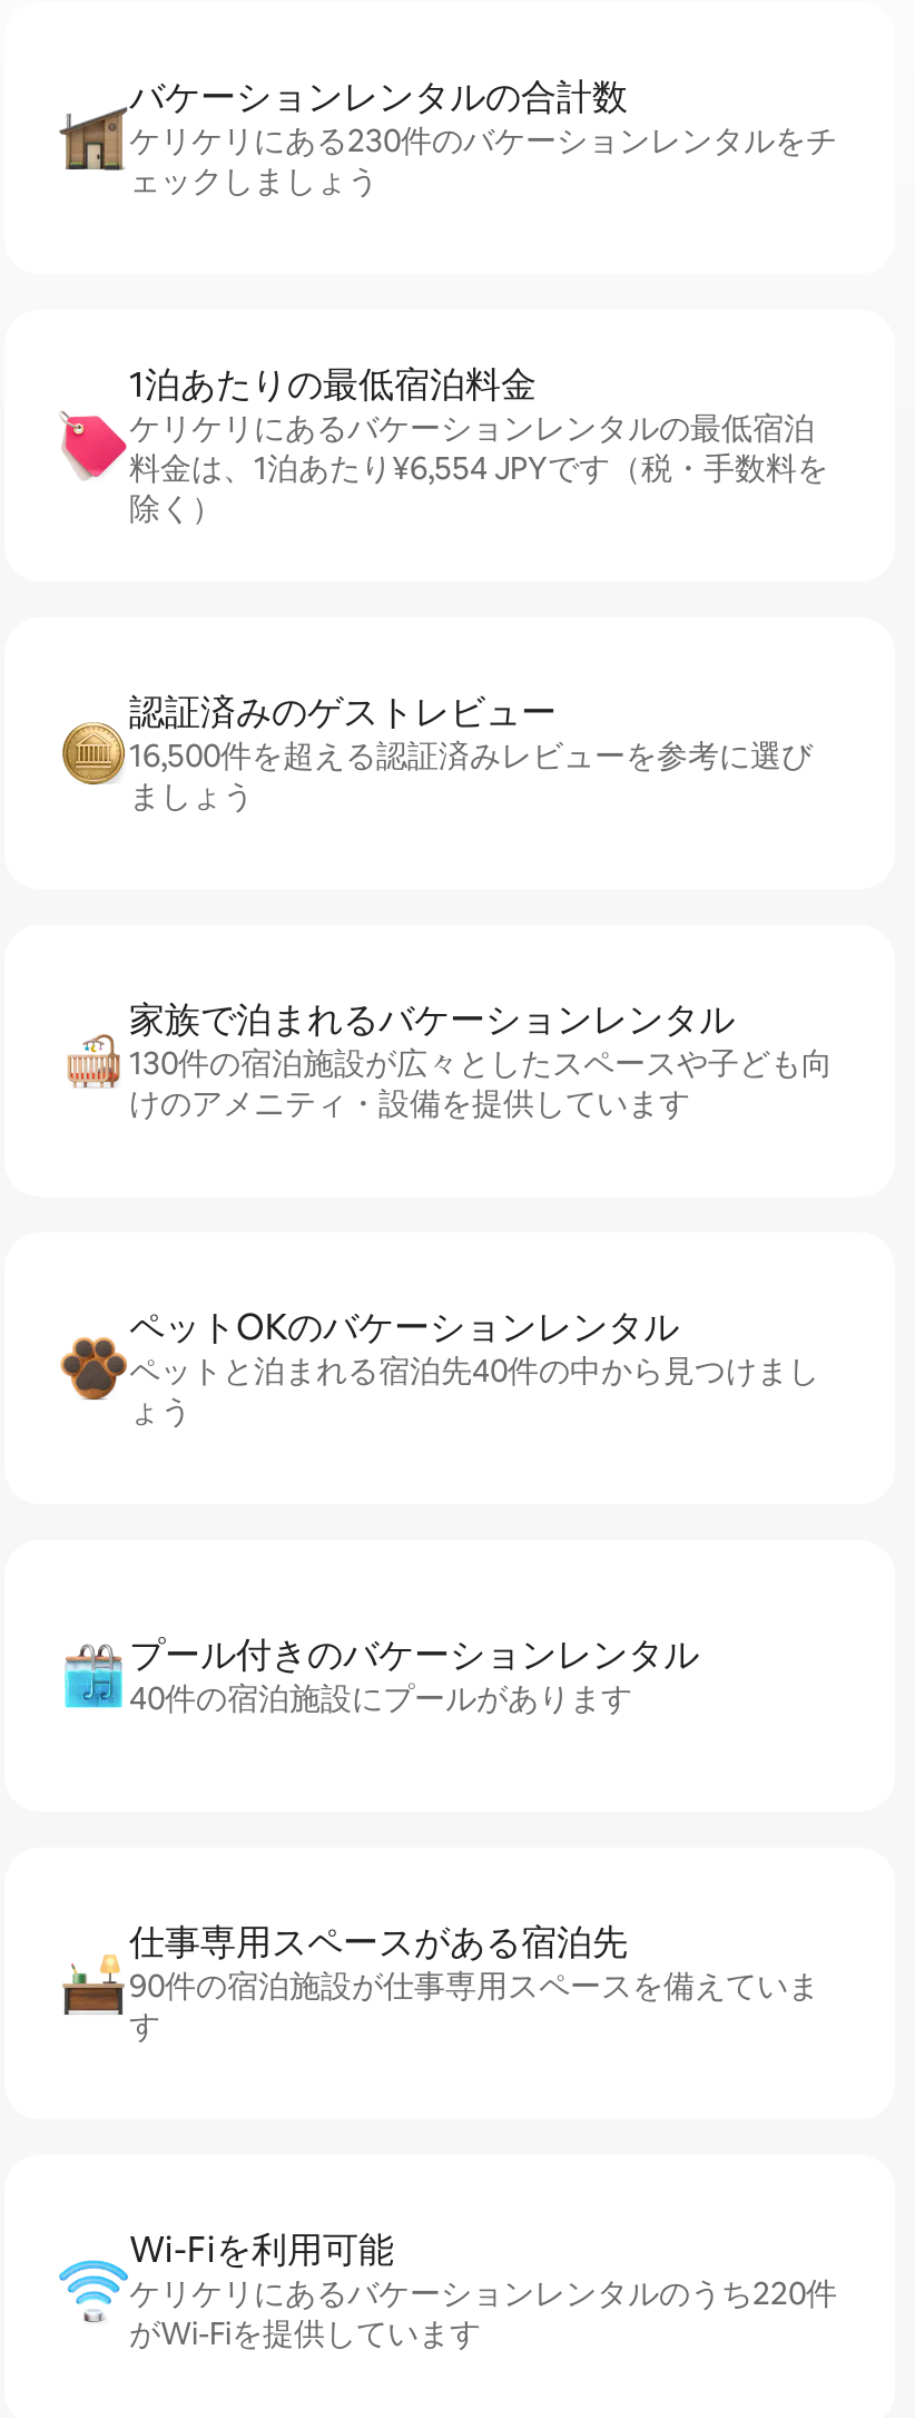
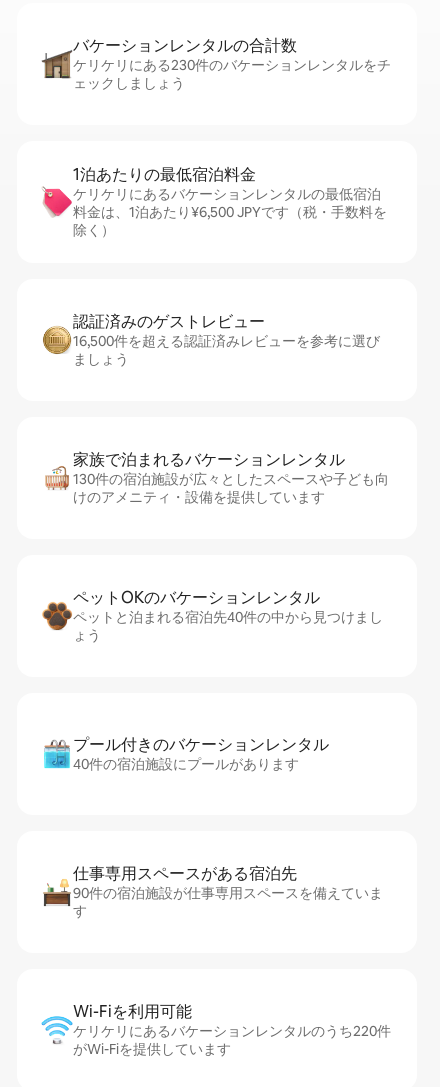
- 料金は、1泊あたり¥6,554 JPYです（税・手数料を
+ 料金は、1泊あたり¥6,500 JPYです（税・手数料を
